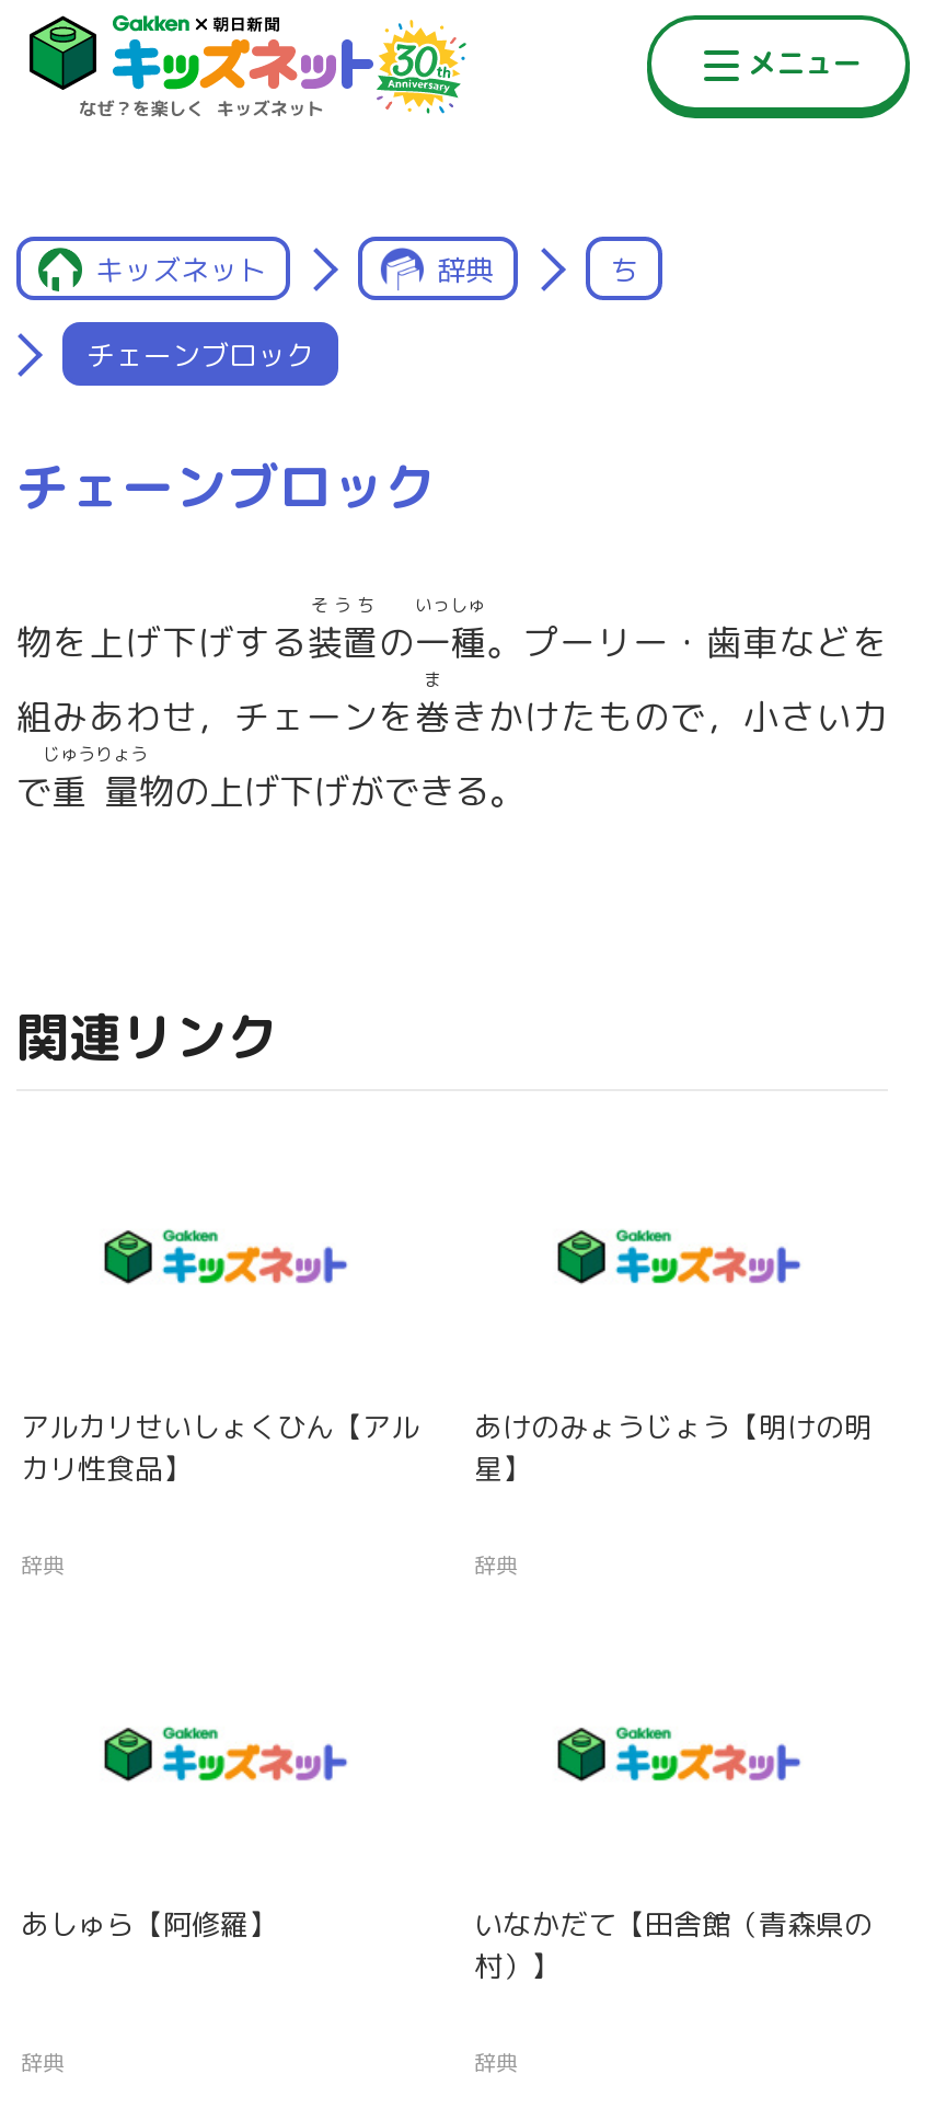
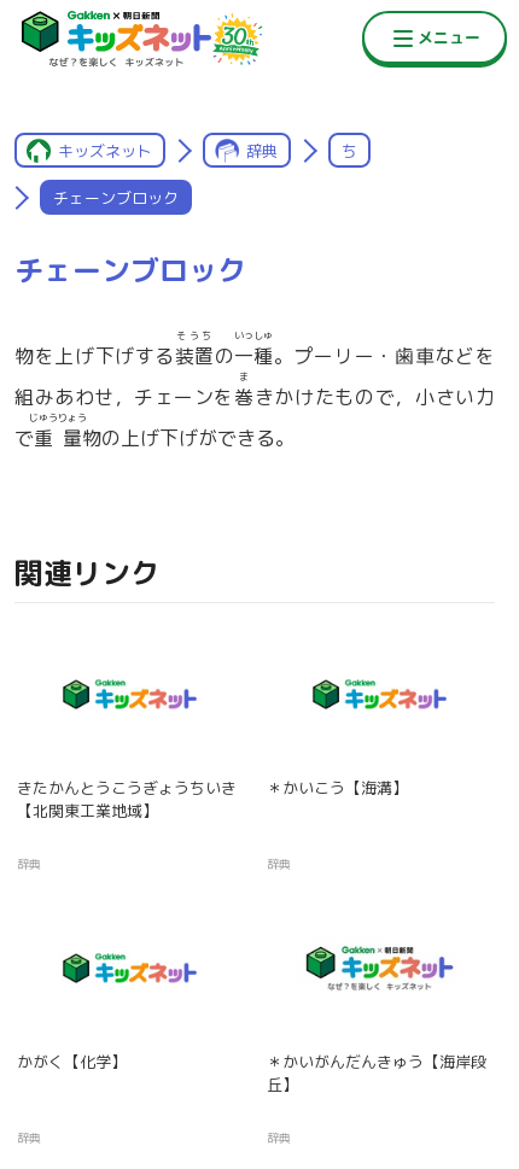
- アルカリせいしょくひん【アル
- カリ性食品】
+ きたかんとうこうぎょうちいき
+ 【北関東工業地域】

- あけのみょうじょう【明けの明
- 星】
+ ＊かいこう【海溝】

- [image]
+ [image]

- あしゅら【阿修羅】
+ かがく【化学】

- いなかだて【田舎館（青森県の
- 村）】
+ ＊かいがんだんきゅう【海岸段
+ 丘】
